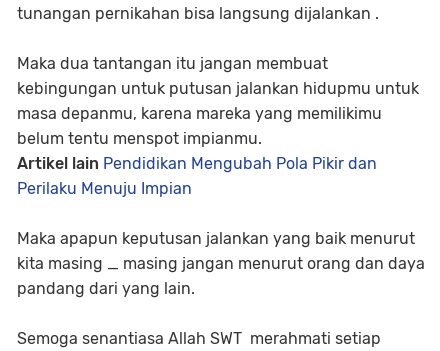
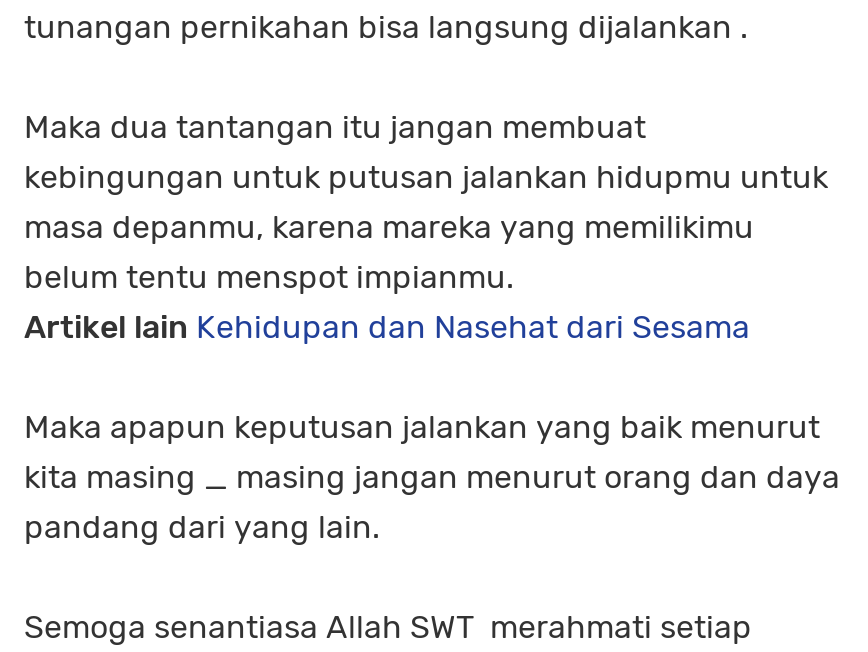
- Artikel lain Pendidikan Mengubah Pola Pikir dan
- Perilaku Menuju Impian
+ Artikel lain Kehidupan dan Nasehat dari Sesama
